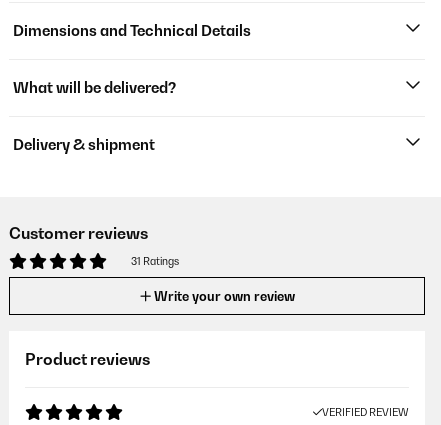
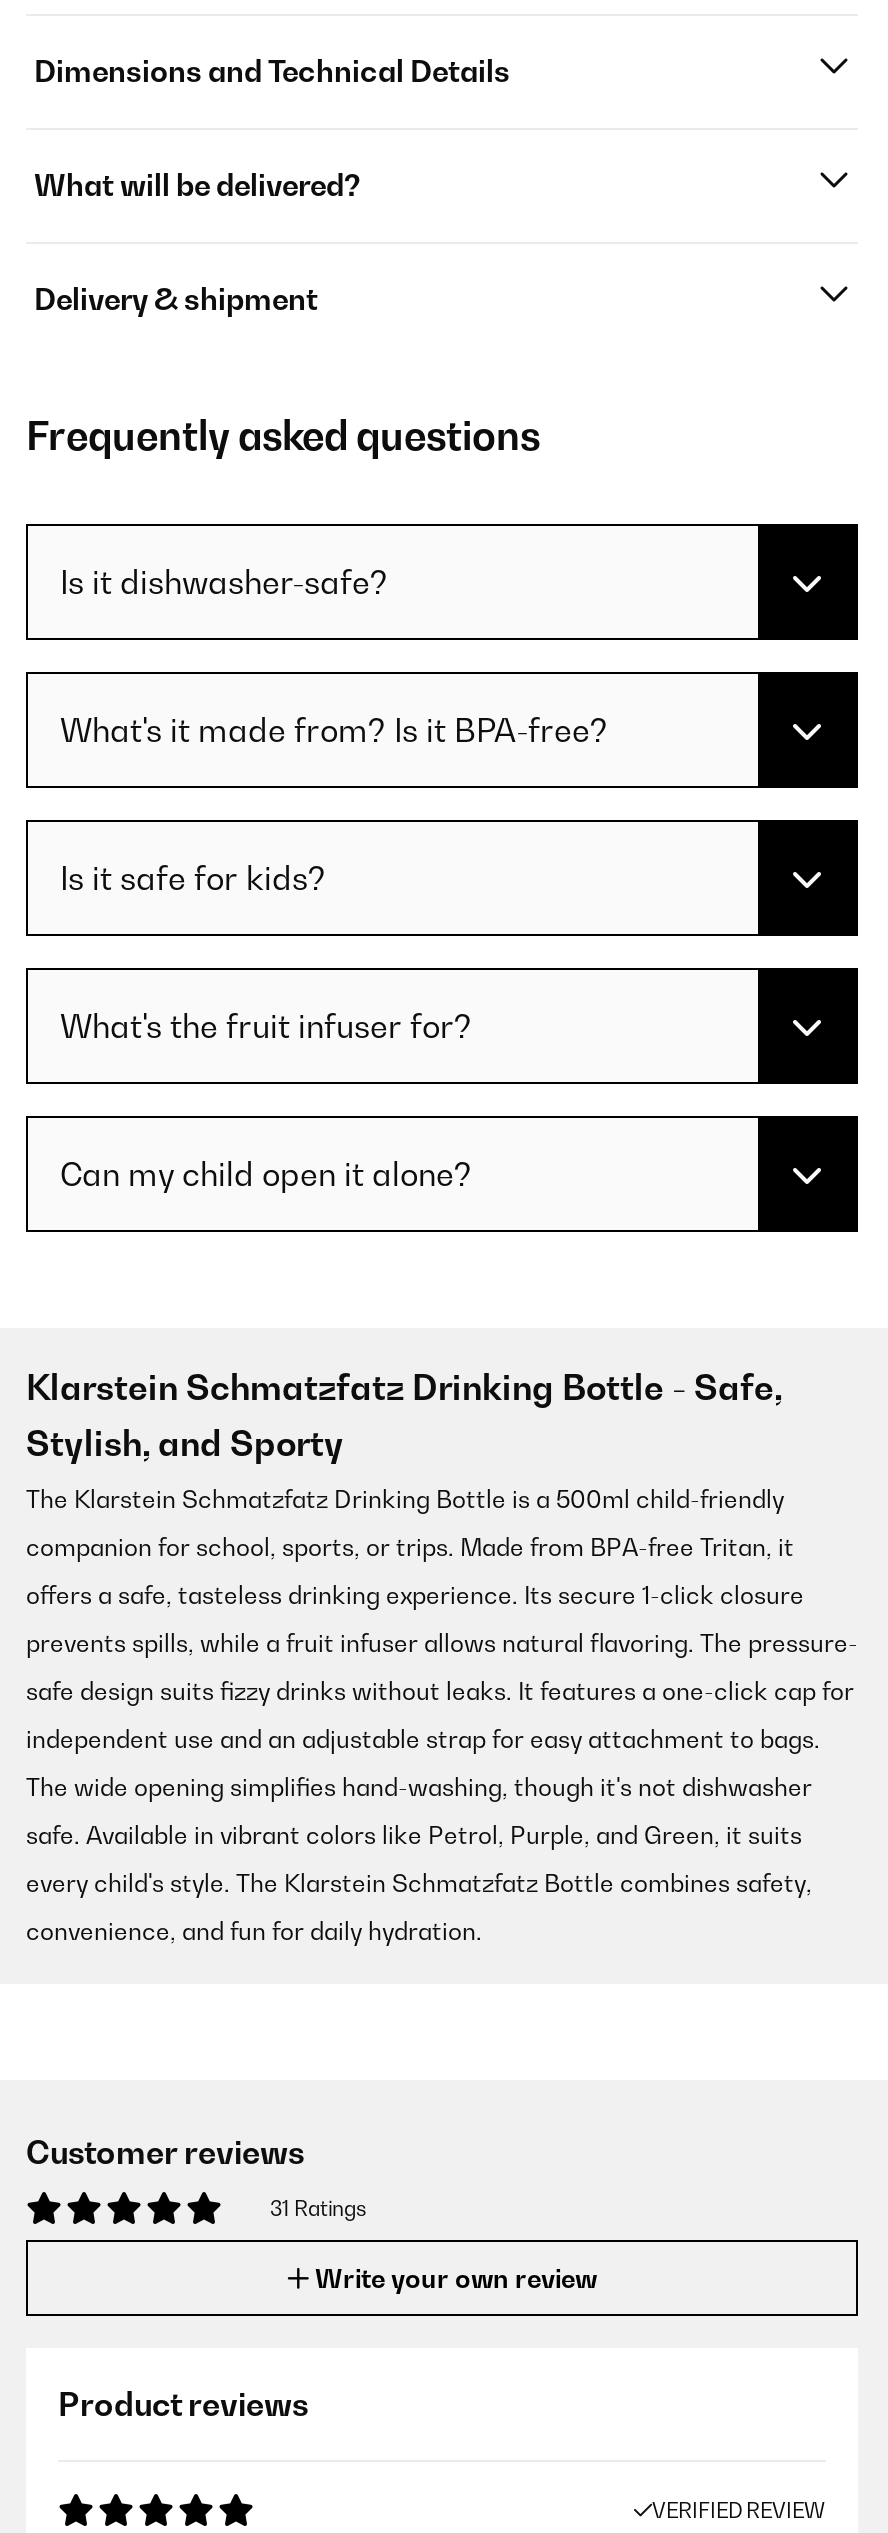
+ Frequently asked questions
+ Is it dishwasher-safe?

+ Klarstein Schmatzfatz Drinking Bottle - Safe,
+ Stylish, and Sporty
+ The Klarstein Schmatzfatz Drinking Bottle is a 500ml child-friendly
+ companion for school, sports, or trips. Made from BPA-free Tritan, it
+ offers a safe, tasteless drinking experience. Its secure 1-click closure
+ prevents spills, while a fruit infuser allows natural flavoring. The pressure-
+ safe design suits fizzy drinks without leaks. It features a one-click cap for
+ independent use and an adjustable strap for easy attachment to bags.
+ The wide opening simplifies hand-washing, though it's not dishwasher
+ safe. Available in vibrant colors like Petrol, Purple, and Green, it suits
+ every child's style. The Klarstein Schmatzfatz Bottle combines safety,
+ convenience, and fun for daily hydration.

+ What's it made from? Is it BPA-free?

+ Is it safe for kids?

+ What's the fruit infuser for?

+ Can my child open it alone?
